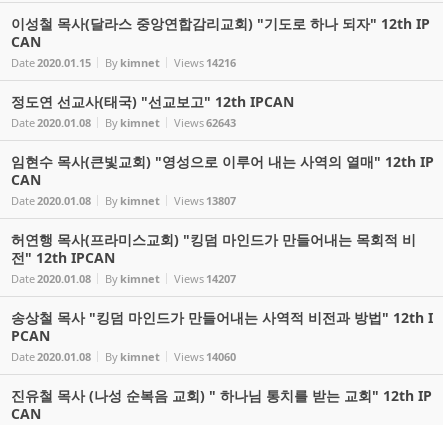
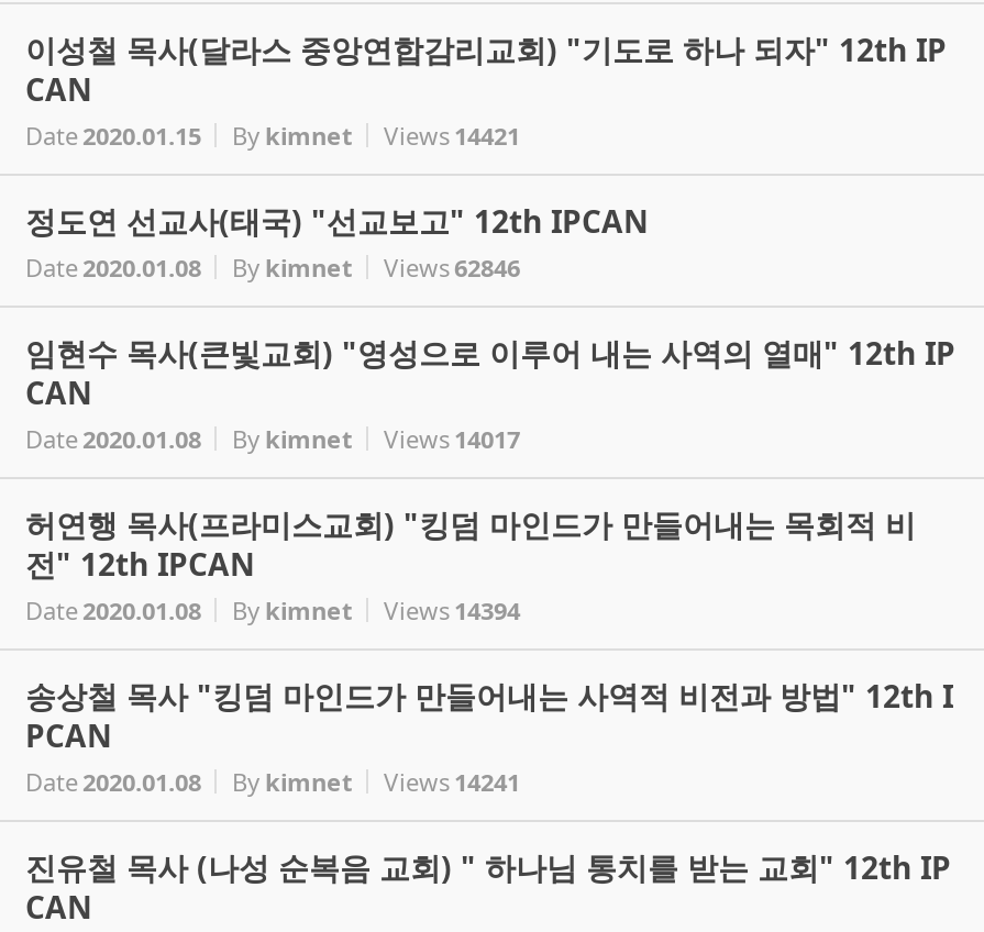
- Date 2020.01.15 By kimnet Views 14216
+ Date 2020.01.15 By kimnet Views 14421

- Date 2020.01.08 By kimnet Views 62643
+ Date 2020.01.08 By kimnet Views 62846

- Date 2020.01.08 By kimnet Views 13807
+ Date 2020.01.08 By kimnet Views 14017

- Date 2020.01.08 By kimnet Views 14207
+ Date 2020.01.08 By kimnet Views 14394

- Date 2020.01.08 By kimnet Views 14060
+ Date 2020.01.08 By kimnet Views 14241
